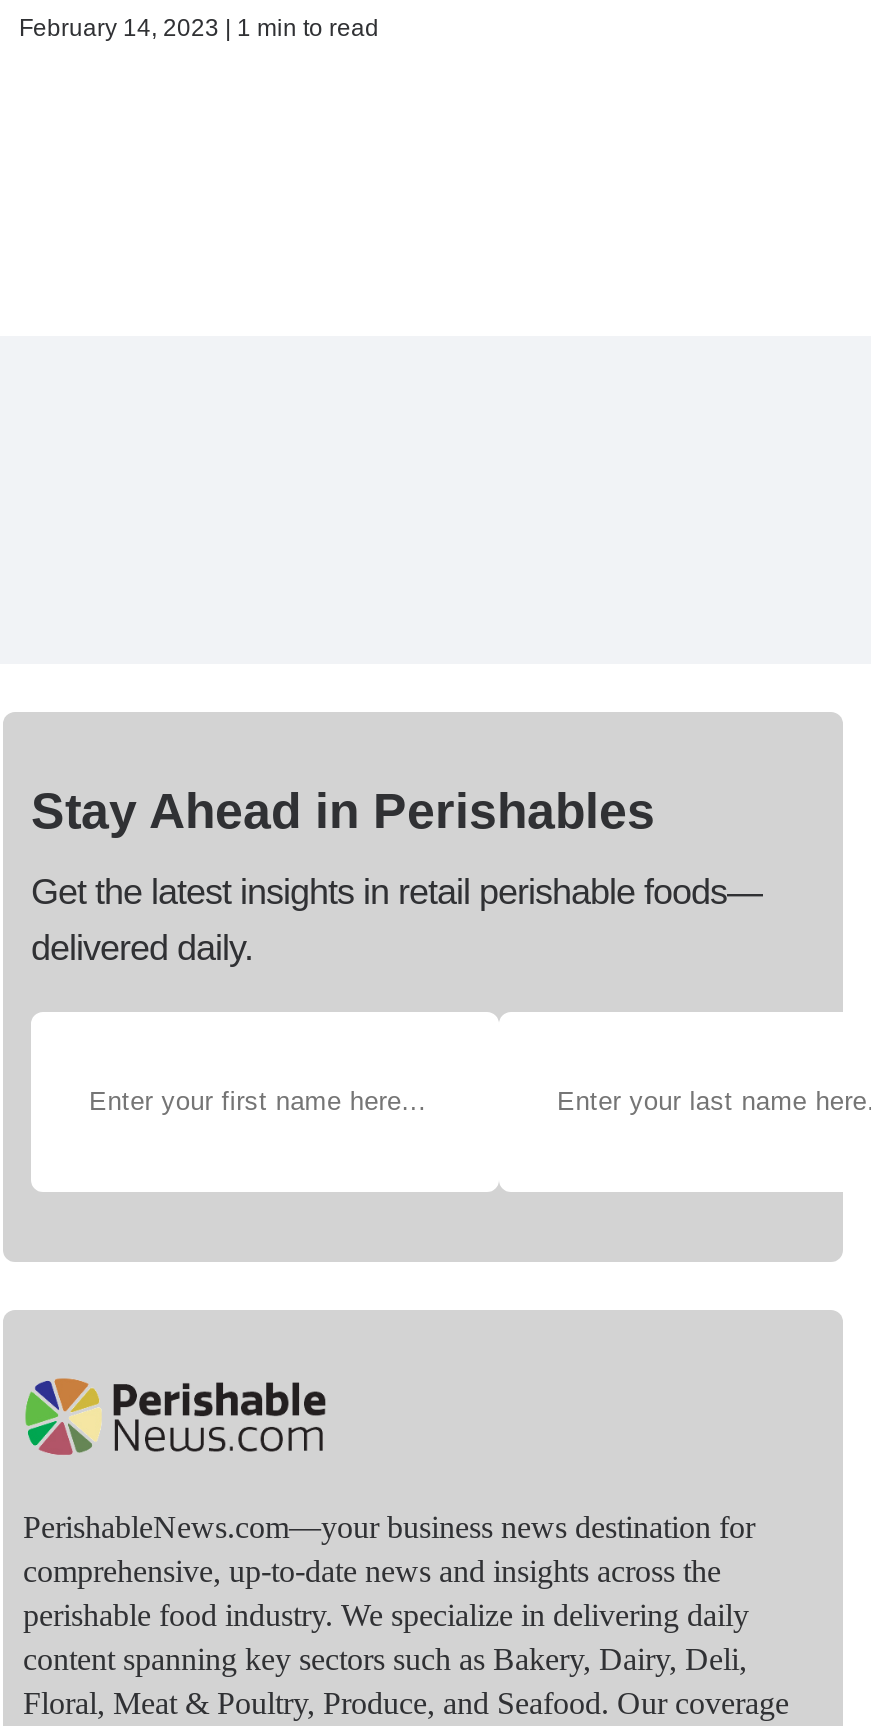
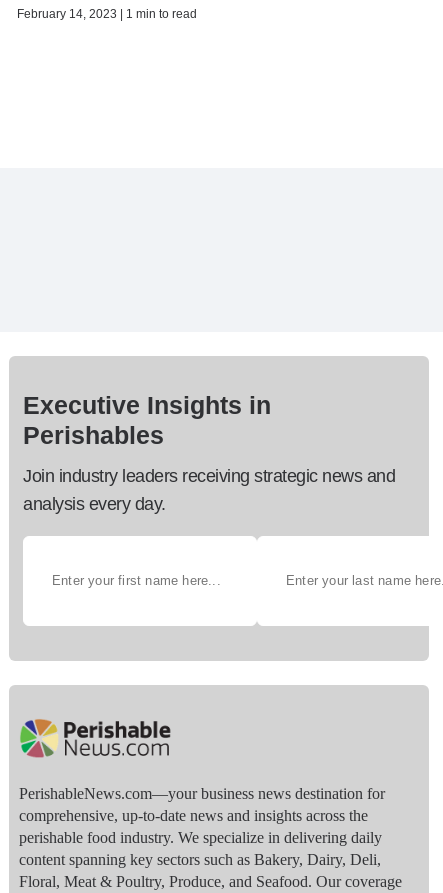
- Stay Ahead in Perishables
+ Executive Insights in
+ Perishables

- Get the latest insights in retail perishable foods—
- delivered daily.
+ Join industry leaders receiving strategic news and
+ analysis every day.
